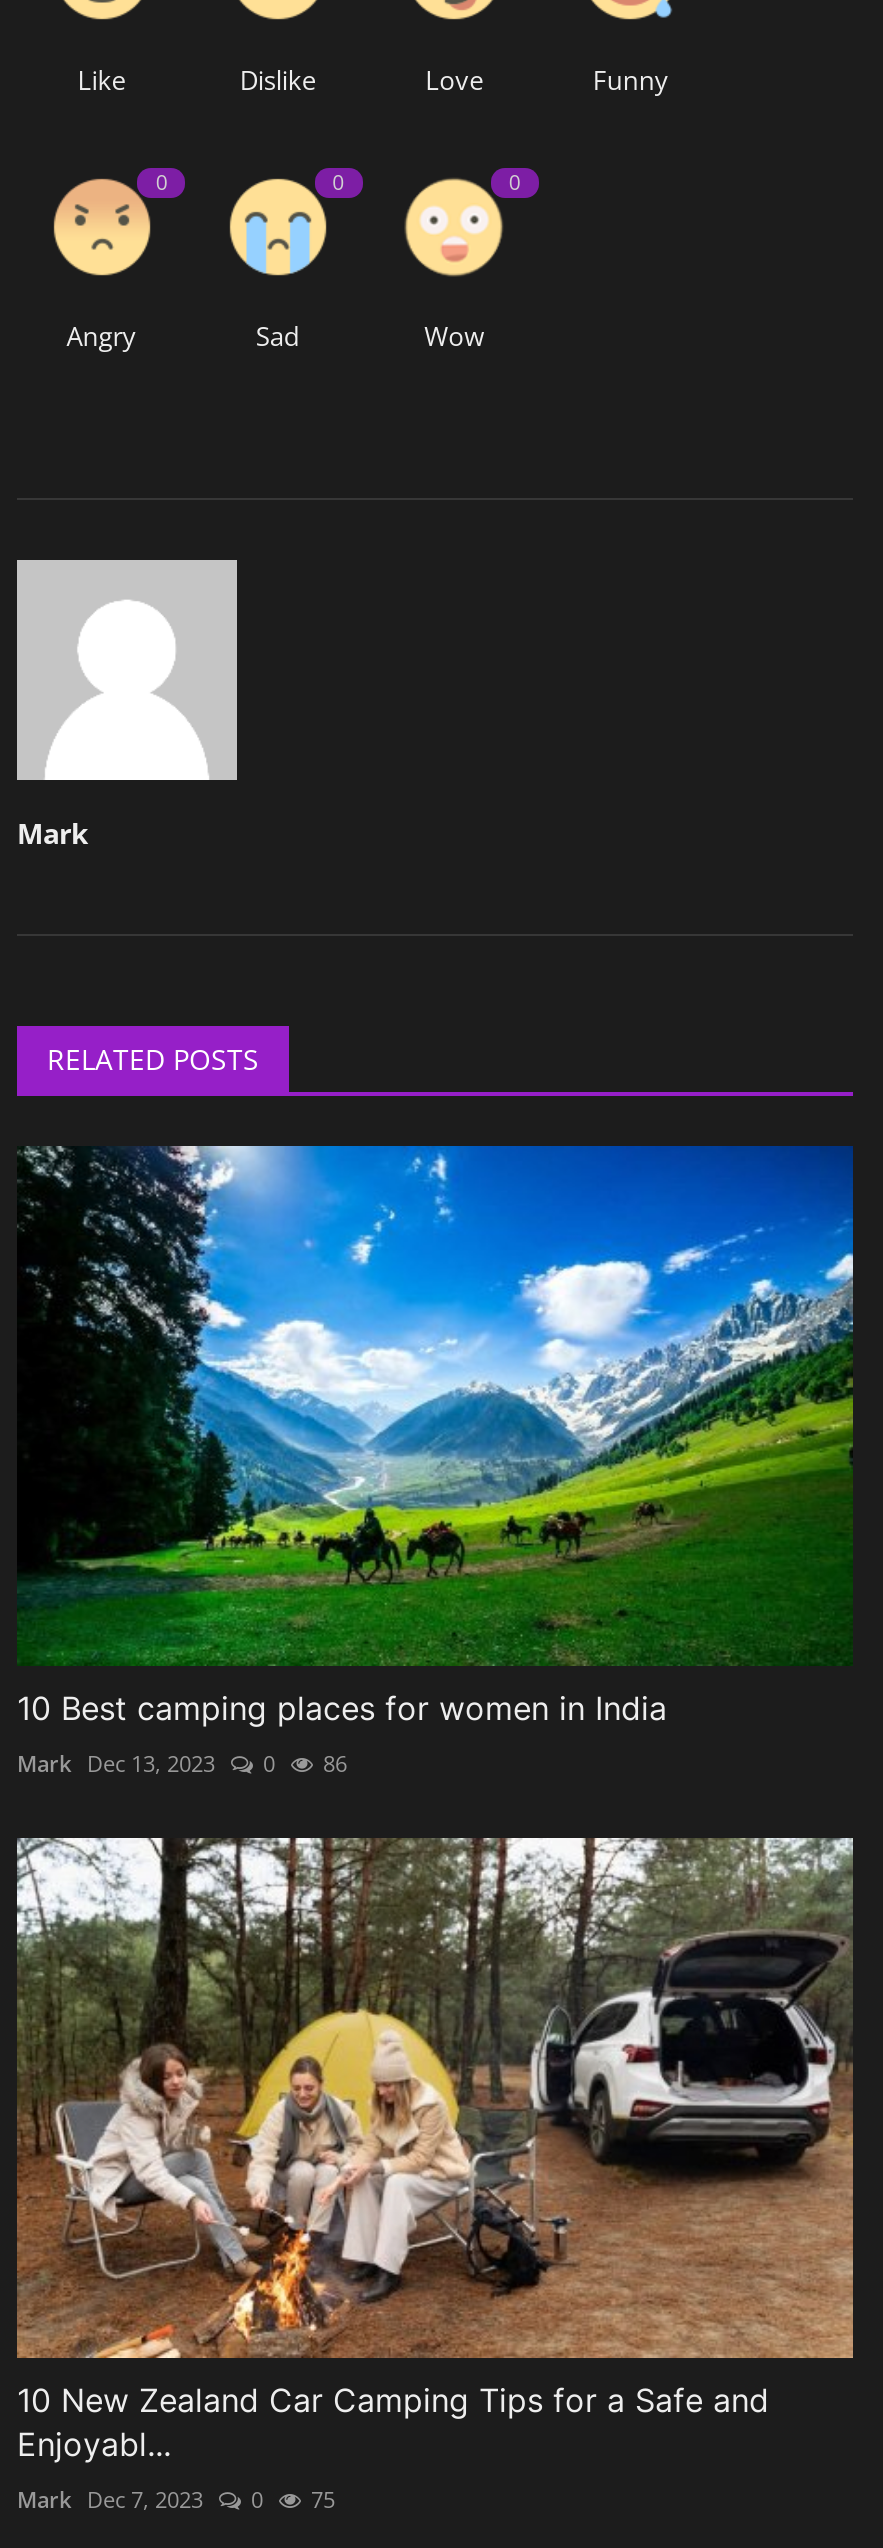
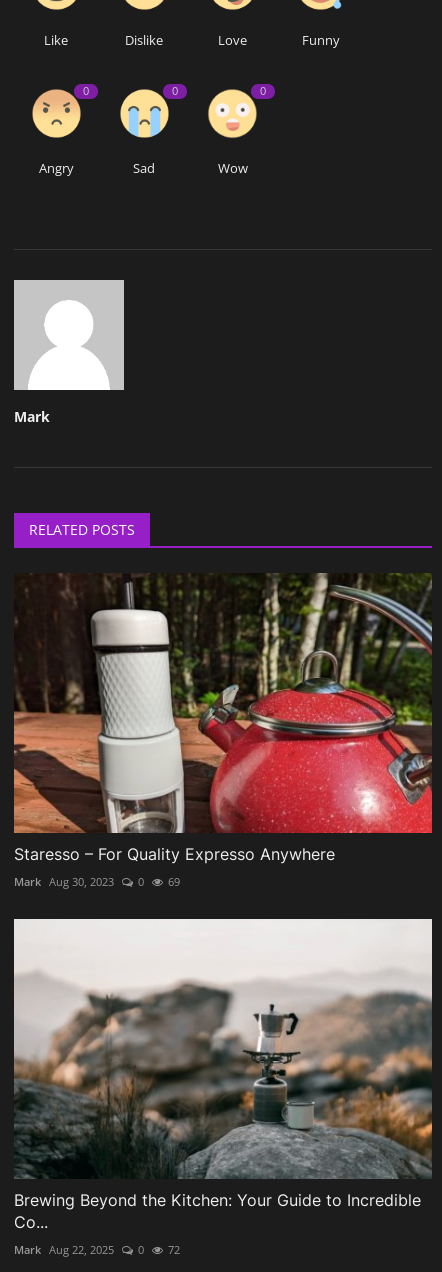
- [image]
- 10 Best camping places for women in India
+ [image]
+ Staresso – For Quality Expresso Anywhere

- Mark Dec 13, 2023
+ Mark Aug 30, 2023

- 86
+ 69

- [image]
- 10 New Zealand Car Camping Tips for a Safe and
- Enjoyabl...
+ [image]
+ Brewing Beyond the Kitchen: Your Guide to Incredible
+ Co...

- Mark Dec 7, 2023
+ Mark Aug 22, 2025

- 75
+ 72
